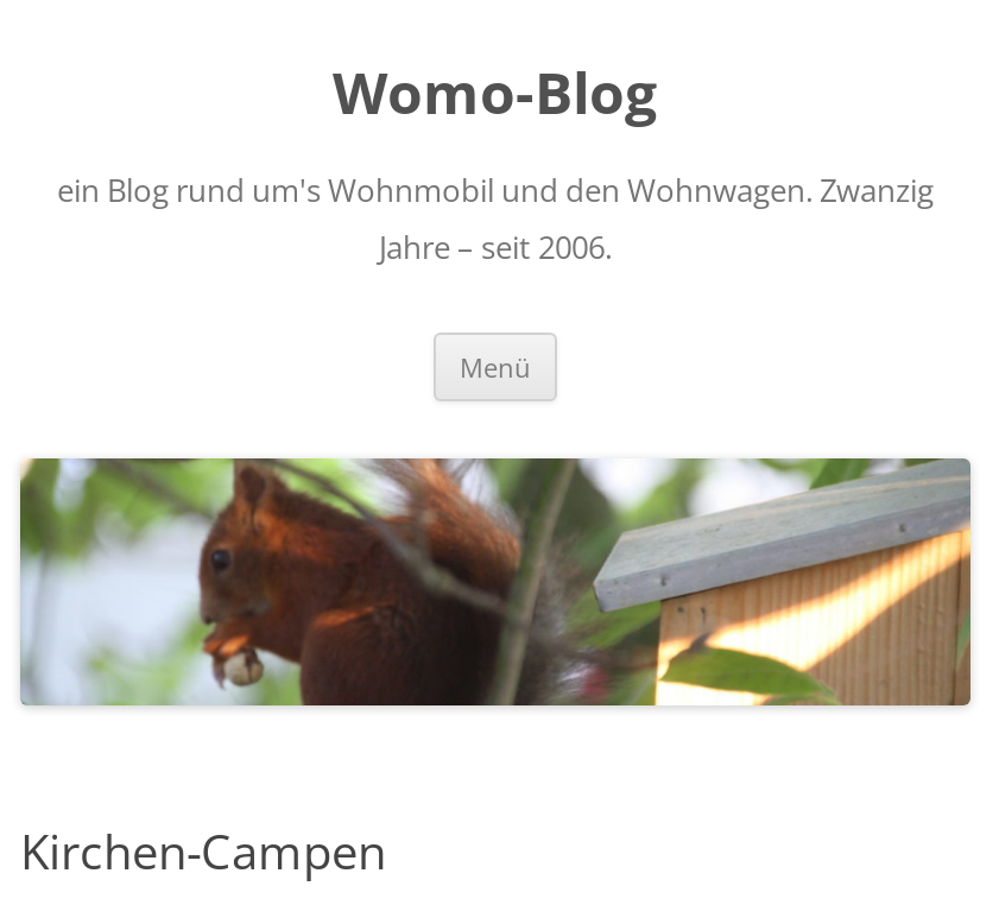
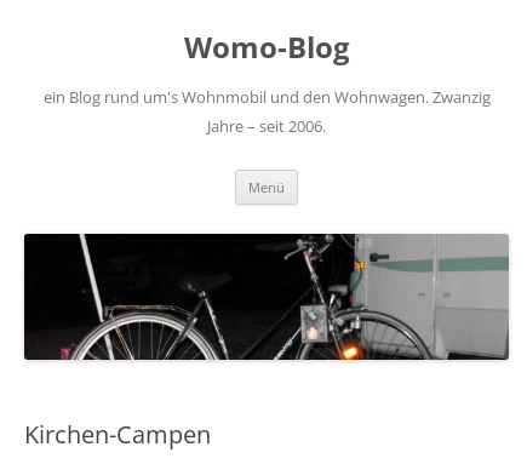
- [image]
+ [image]
